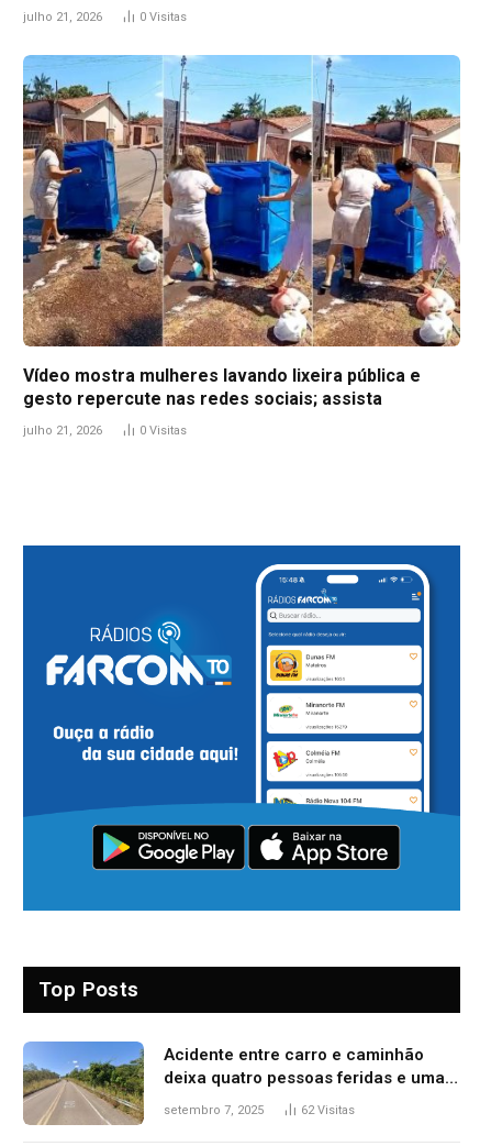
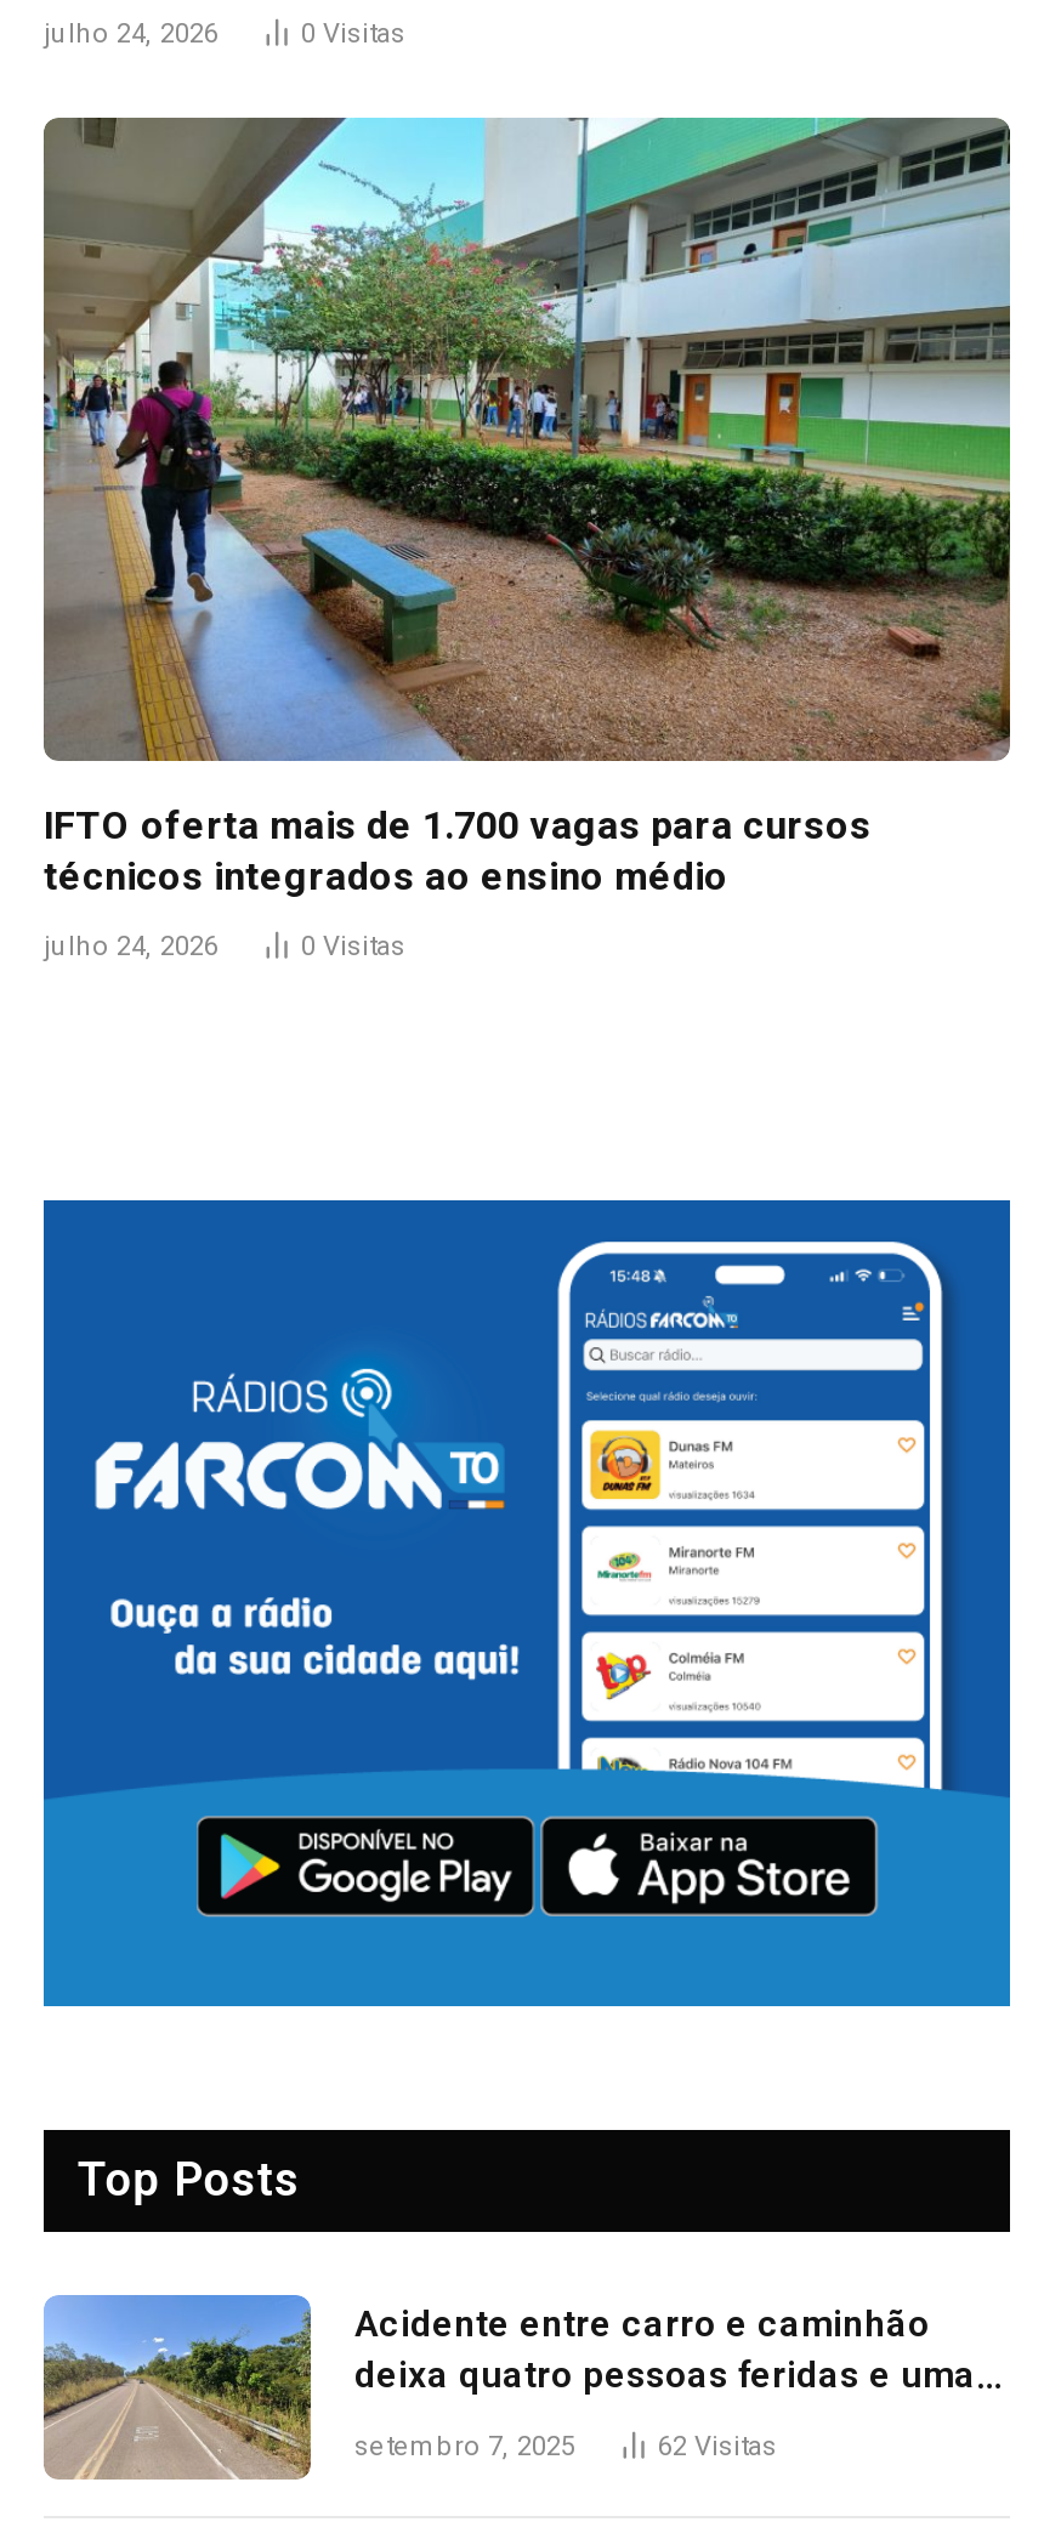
- julho 21, 2026
+ julho 24, 2026

- [image]
- Vídeo mostra mulheres lavando lixeira pública e
- gesto repercute nas redes sociais; assista
+ [image]
+ IFTO oferta mais de 1.700 vagas para cursos
+ técnicos integrados ao ensino médio

- julho 21, 2026
+ julho 24, 2026
